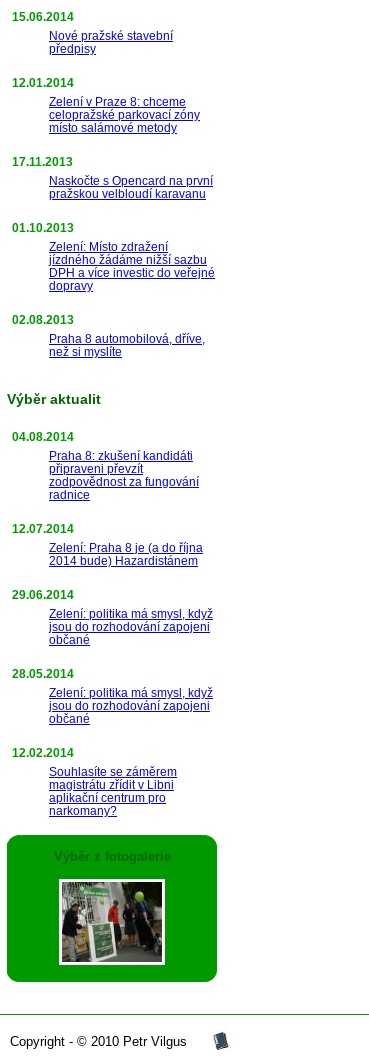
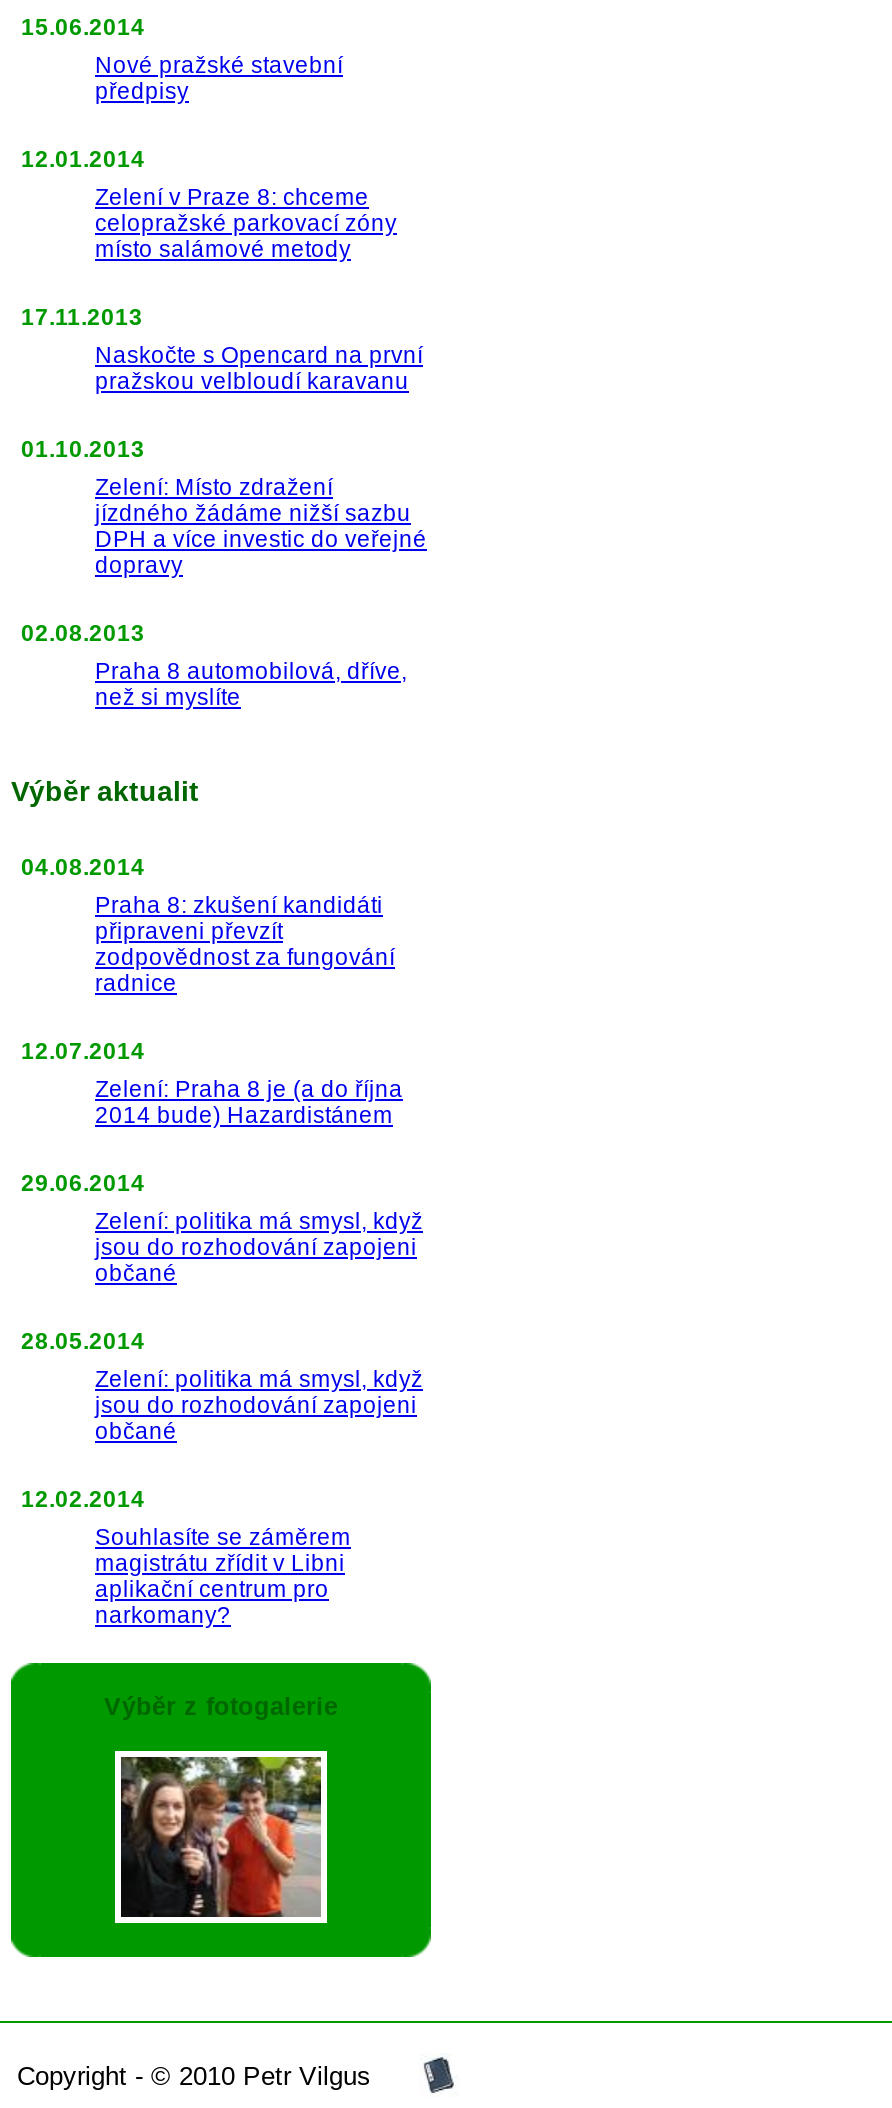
- [image]
+ [image]
